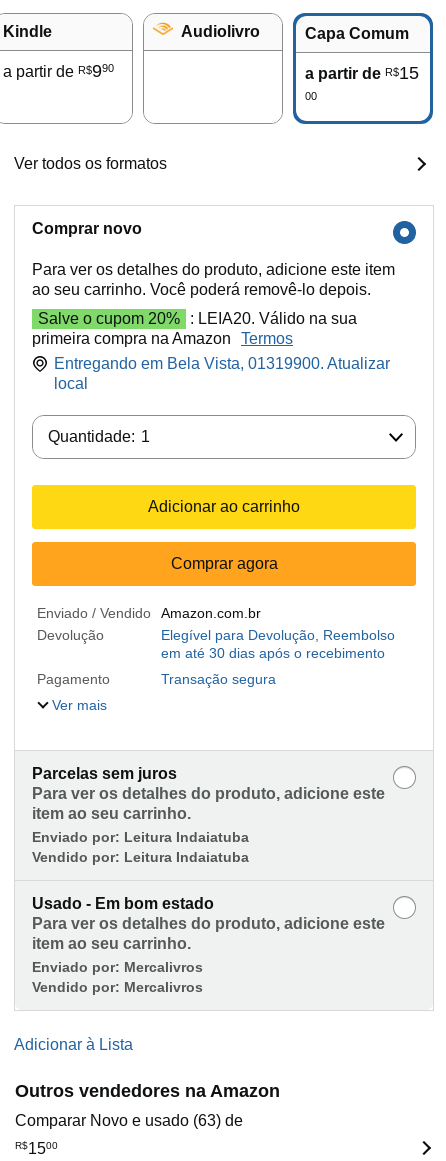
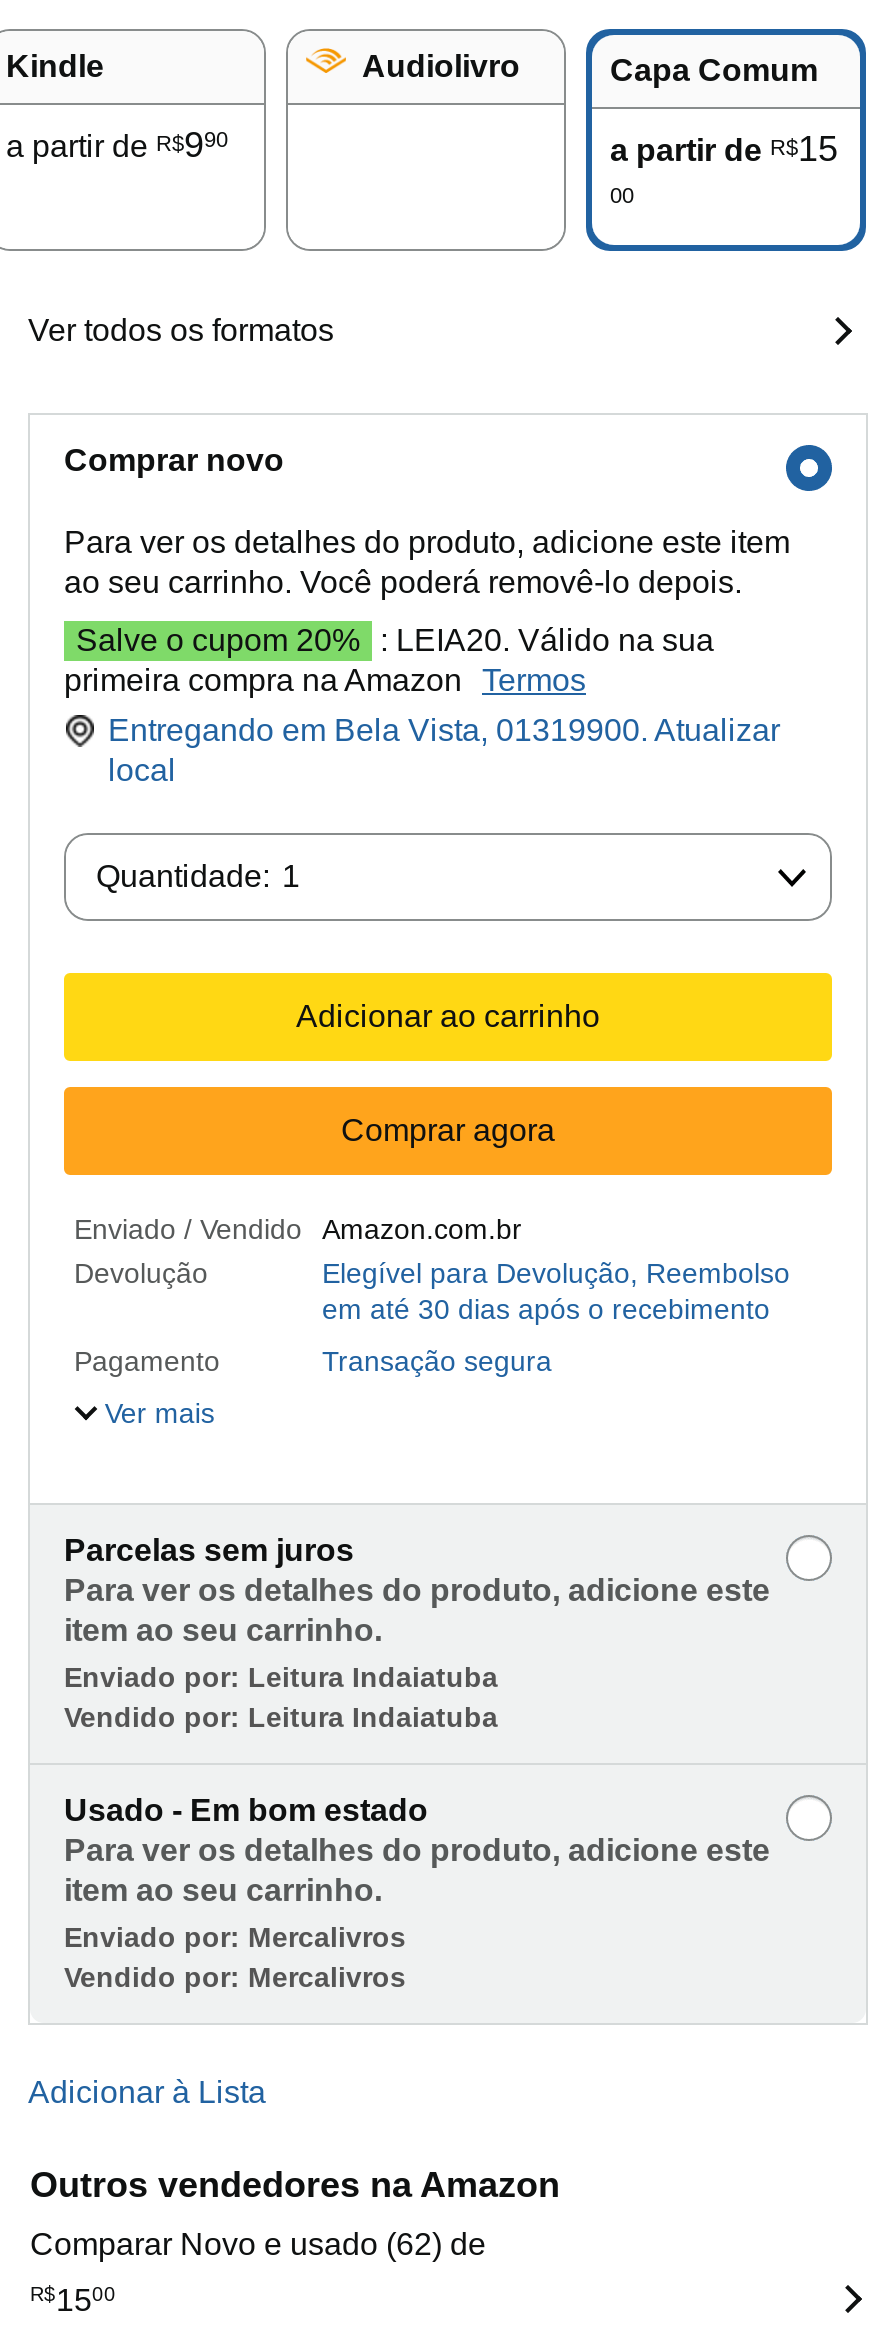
- Comparar Novo e usado (63) de
+ Comparar Novo e usado (62) de
